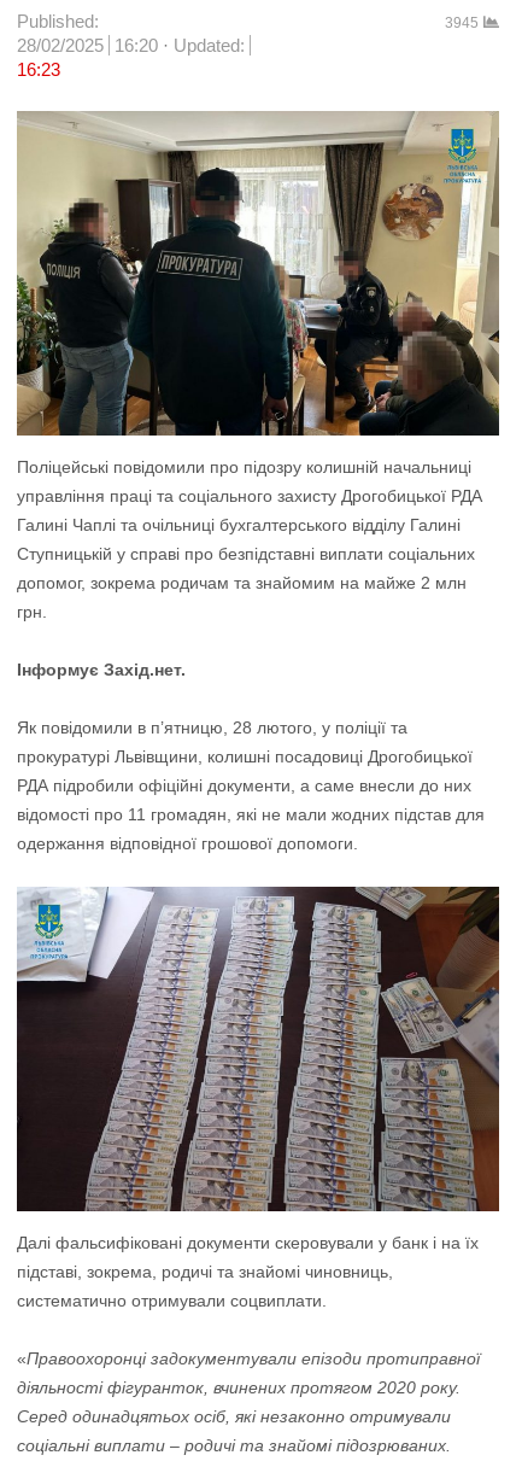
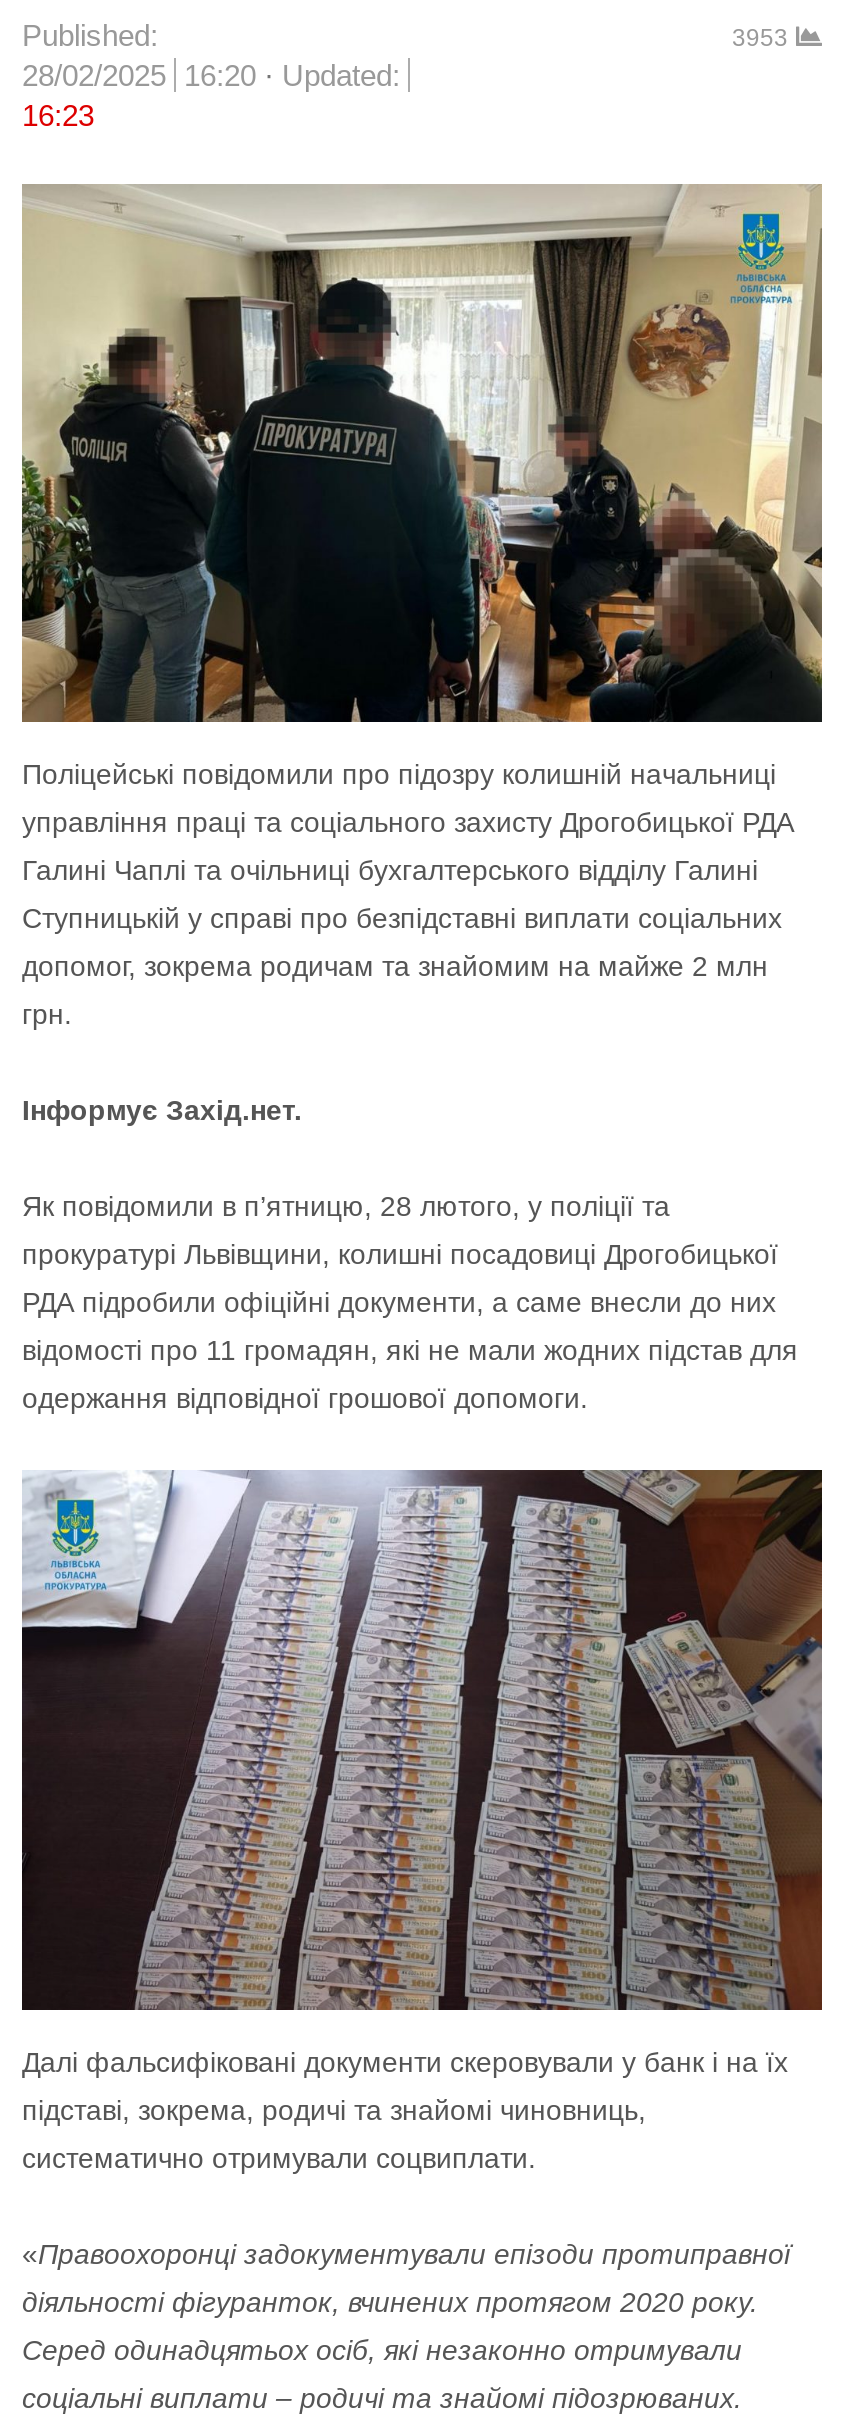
- 3945
+ 3953
